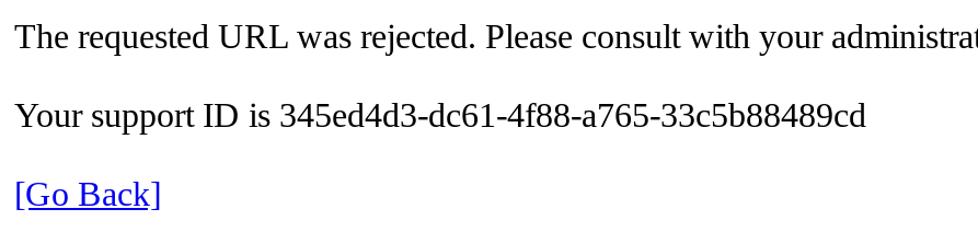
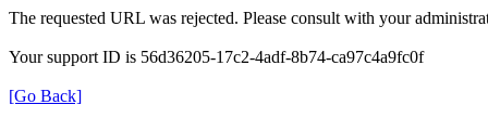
- Your support ID is 345ed4d3-dc61-4f88-a765-33c5b88489cd
+ Your support ID is 56d36205-17c2-4adf-8b74-ca97c4a9fc0f
